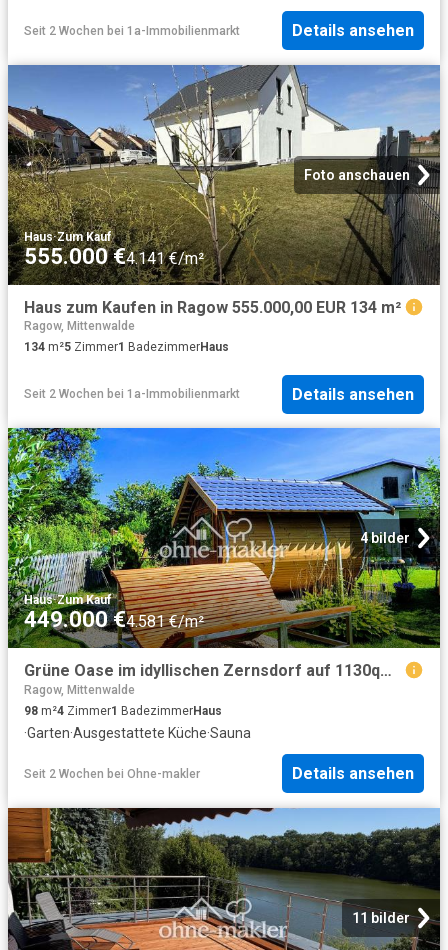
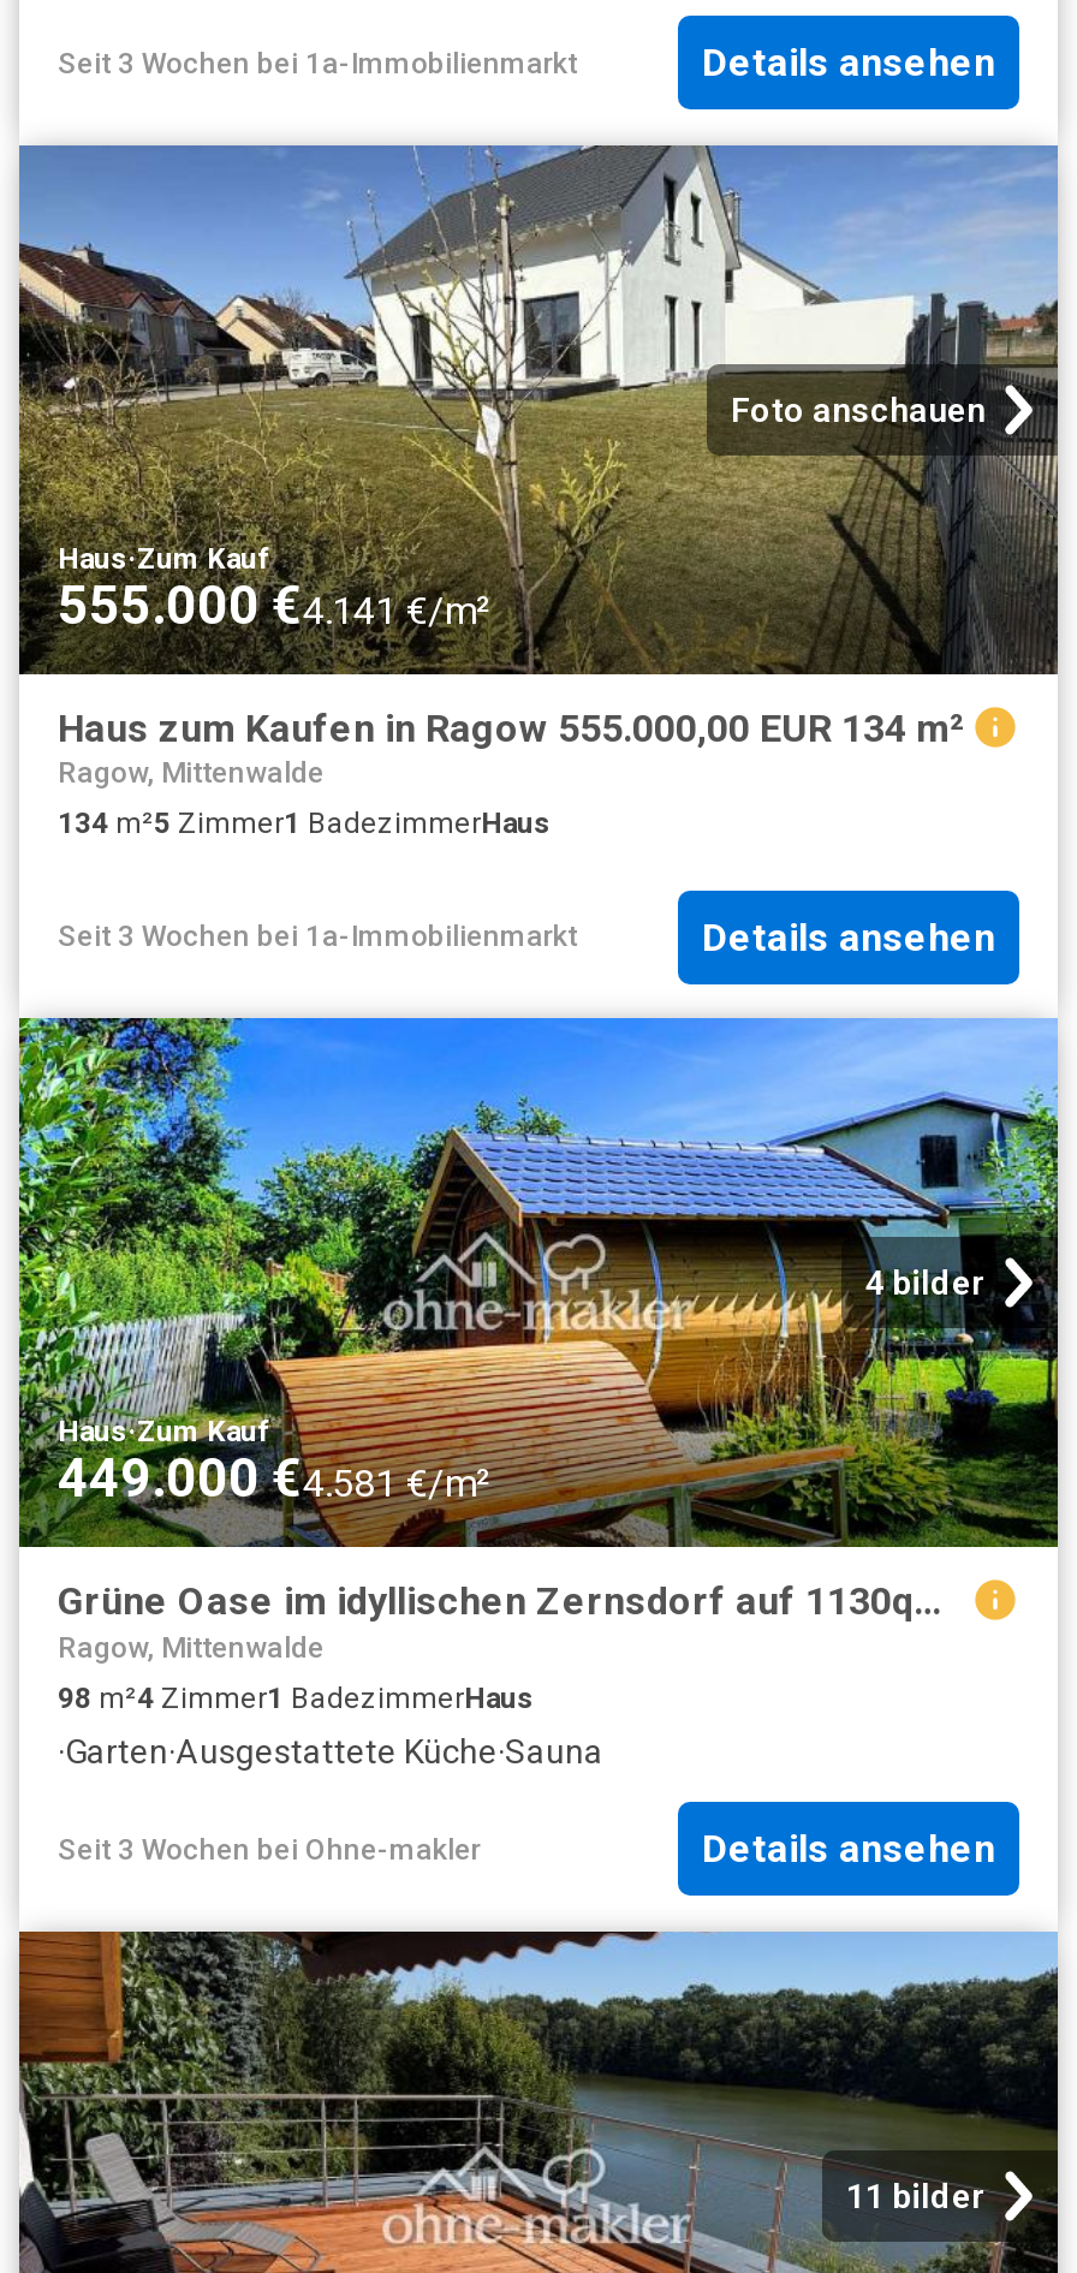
- Seit 2 Wochen bei 1a-Immobilienmarkt
+ Seit 3 Wochen bei 1a-Immobilienmarkt

- Seit 2 Wochen bei 1a-Immobilienmarkt
+ Seit 3 Wochen bei 1a-Immobilienmarkt

- Seit 2 Wochen bei Ohne-makler
+ Seit 3 Wochen bei Ohne-makler
